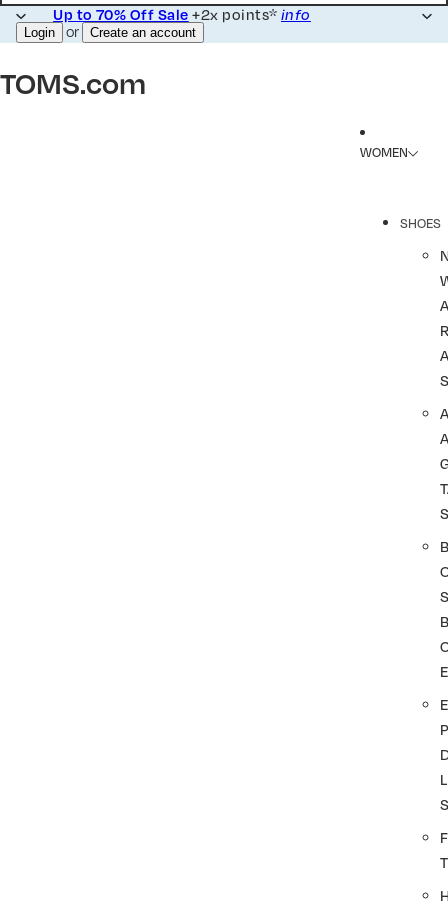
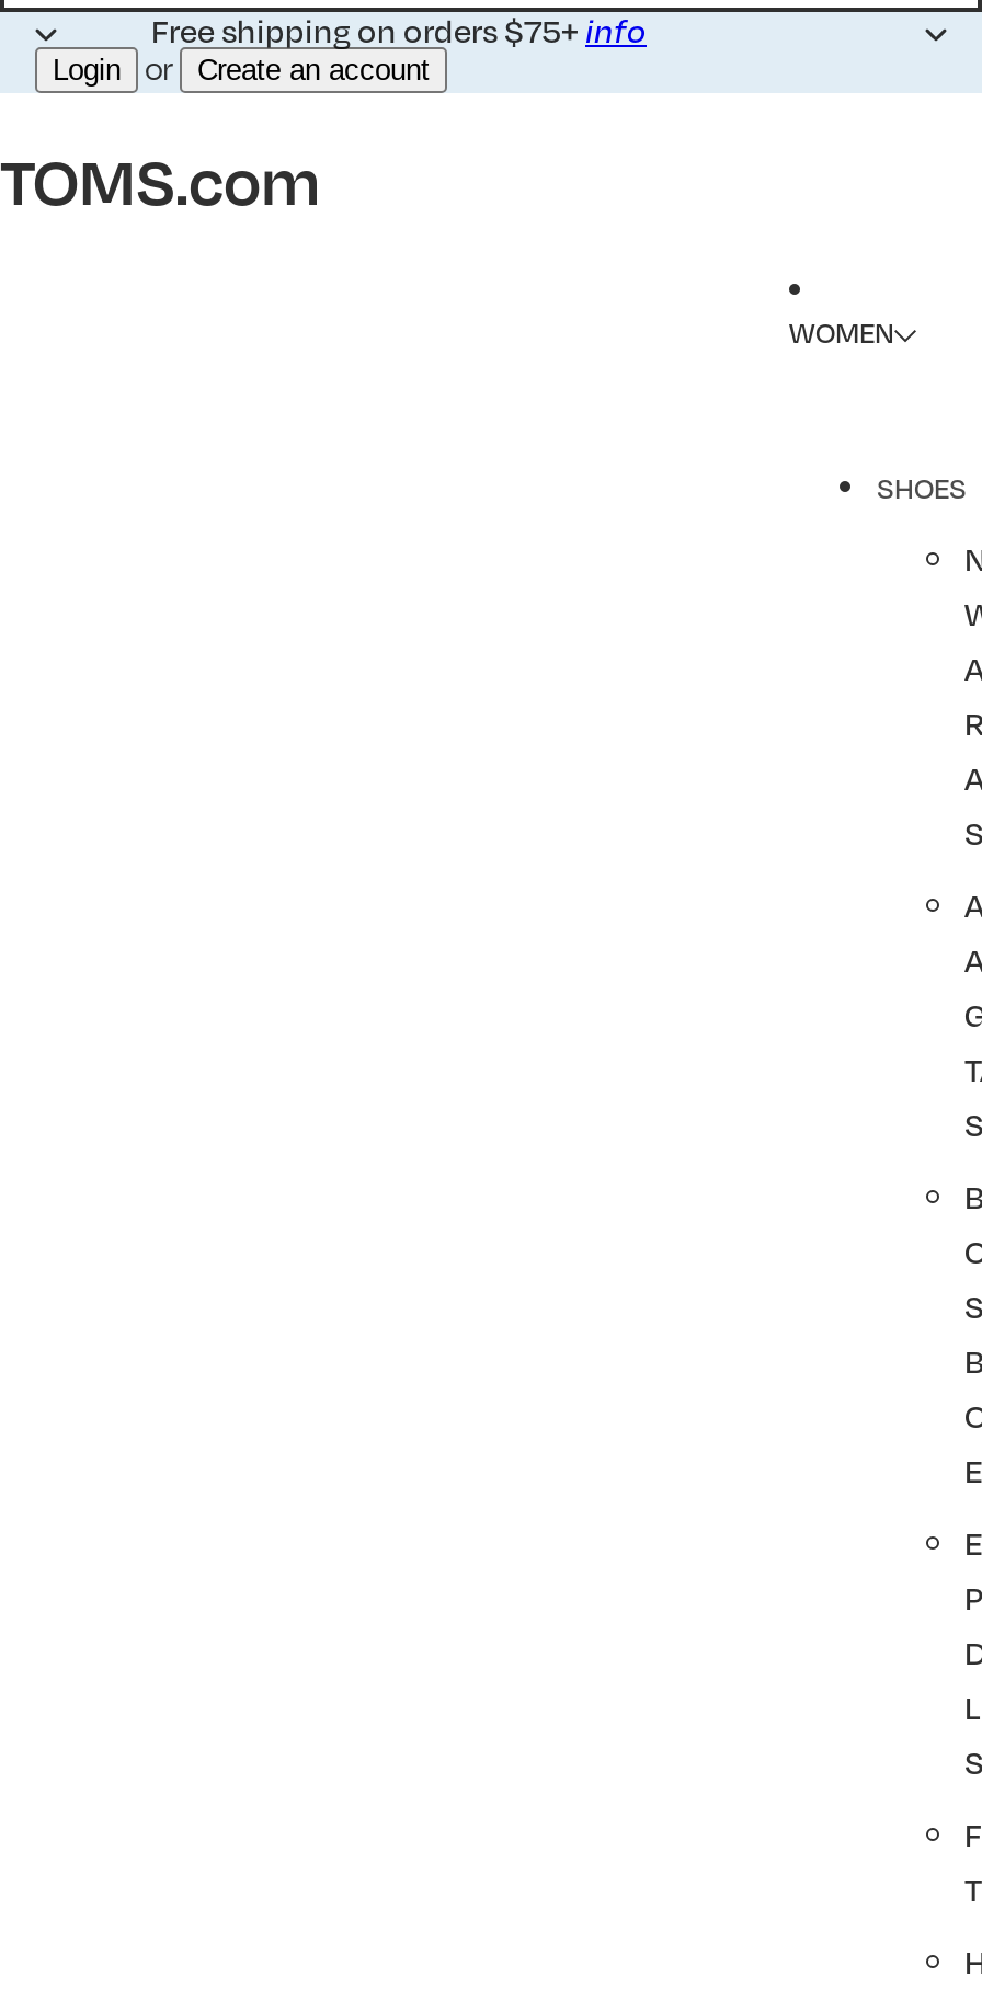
- Up to 70% Off Sale+2x points*info
+ Free shipping on orders $75+info
